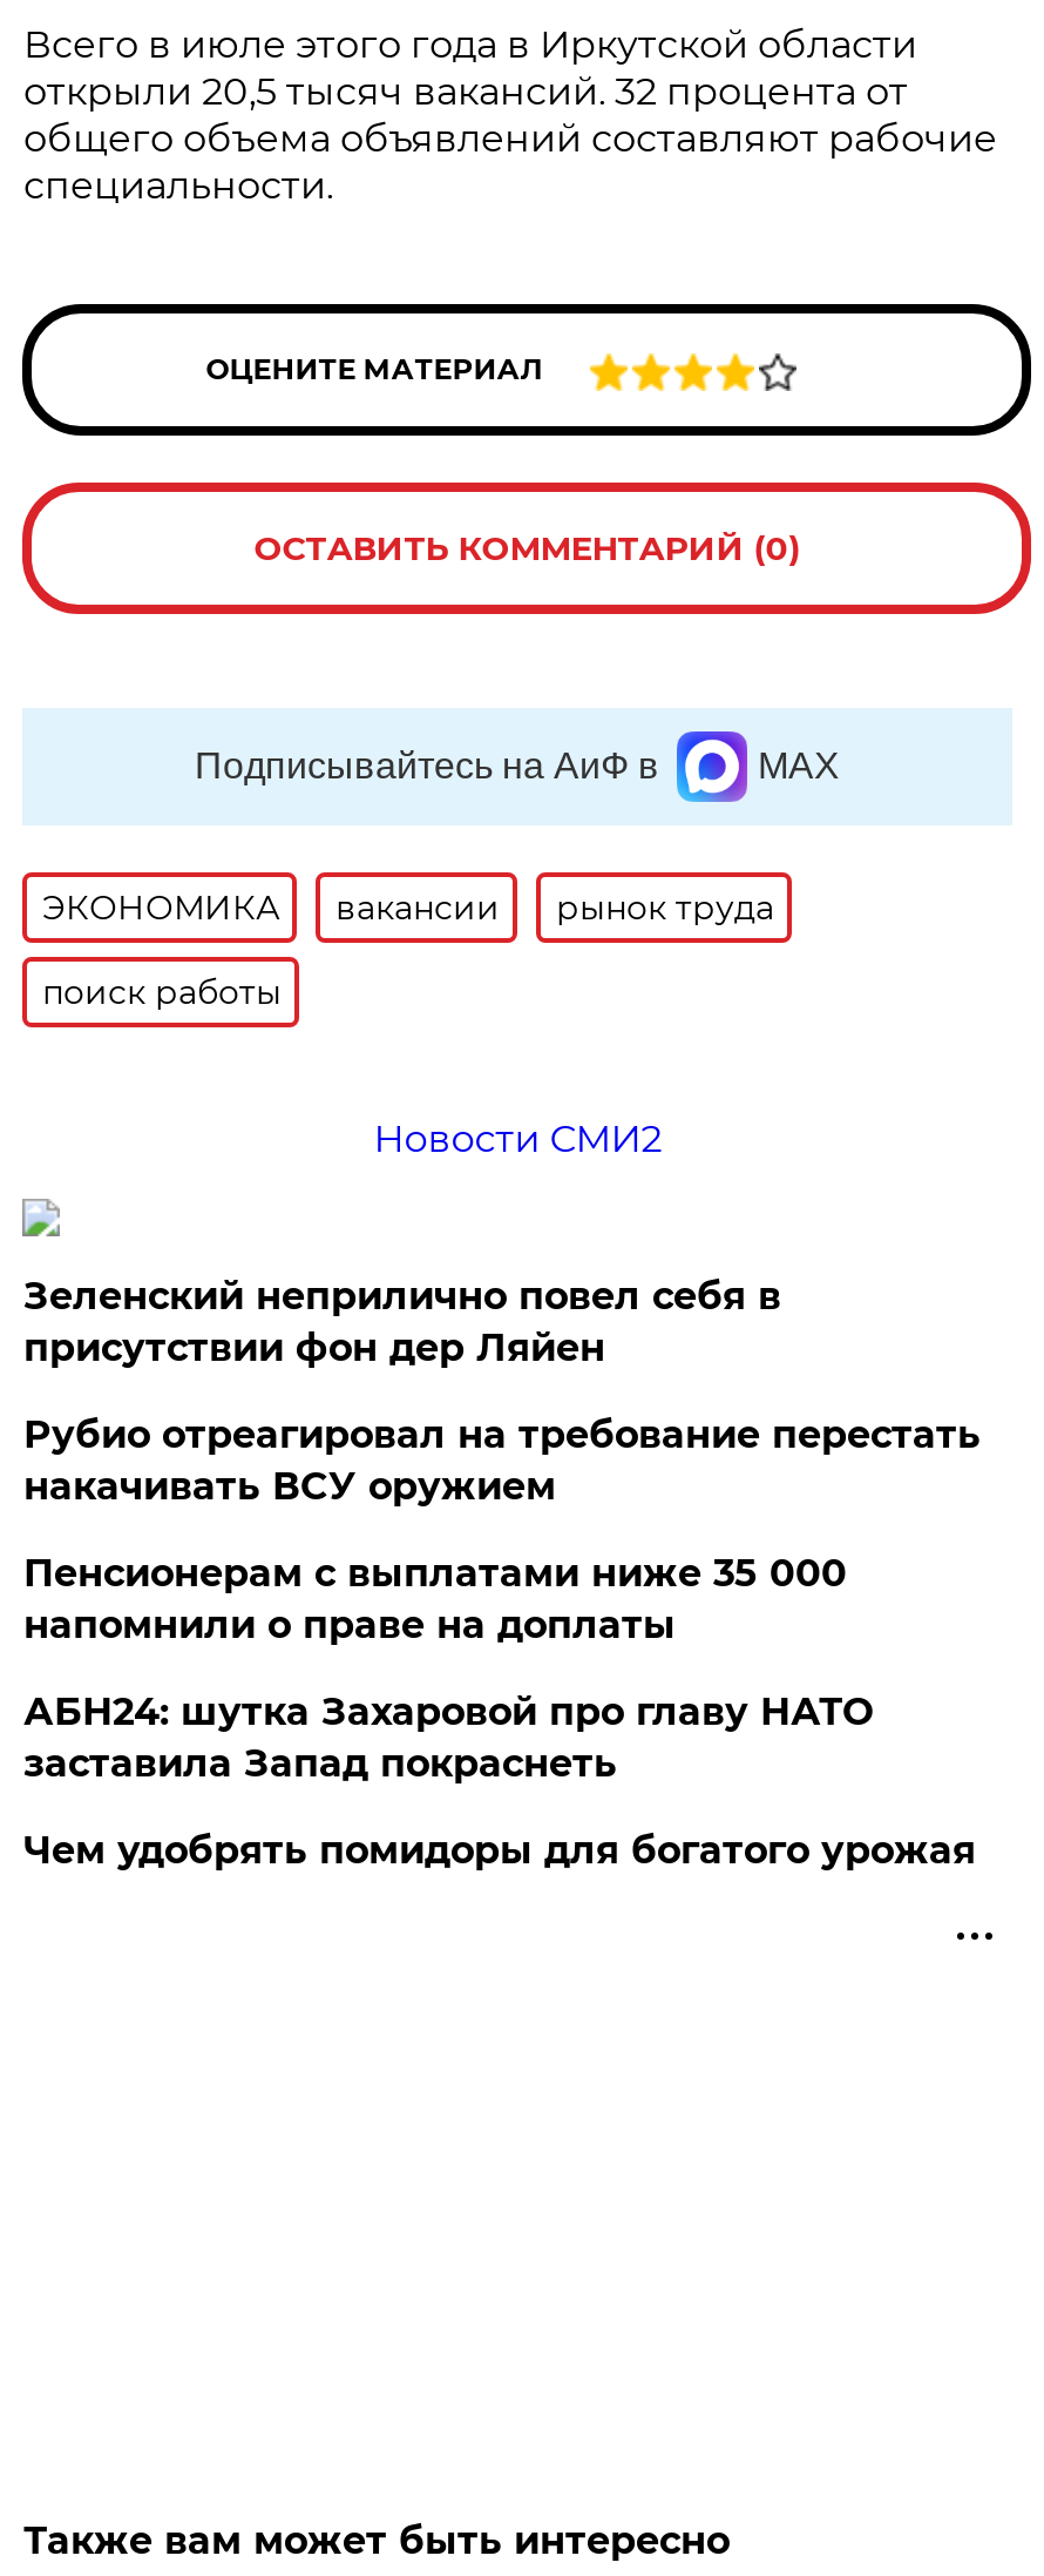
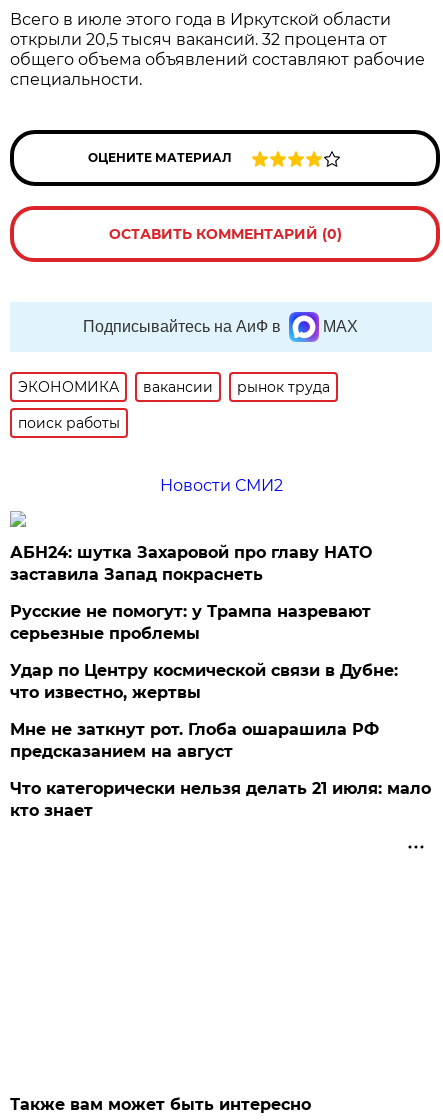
- Зеленский неприлично повел cебя в
- присутствии фон дер Ляйен
- Рубио отреагировал на требование перестать
- накачивать ВСУ оружием
- Пенсионерам с выплатами ниже 35 000
- напомнили о праве на доплаты

moved up: АБН24: шутка Захаровой про главу НАТО | заставила Запад покраснеть

- Чем удобрять помидоры для богатого урожая
+ Русские не помогут: у Трампа назревают
+ серьезные проблемы
+ Удар по Центру космической связи в Дубне:
+ что известно, жертвы
+ Мне не заткнут рот. Глоба ошарашила РФ
+ предсказанием на август
+ Что категорически нельзя делать 21 июля: мало
+ кто знает
